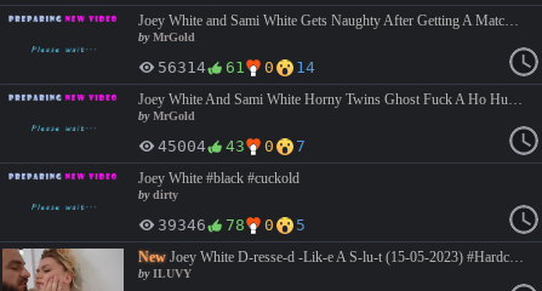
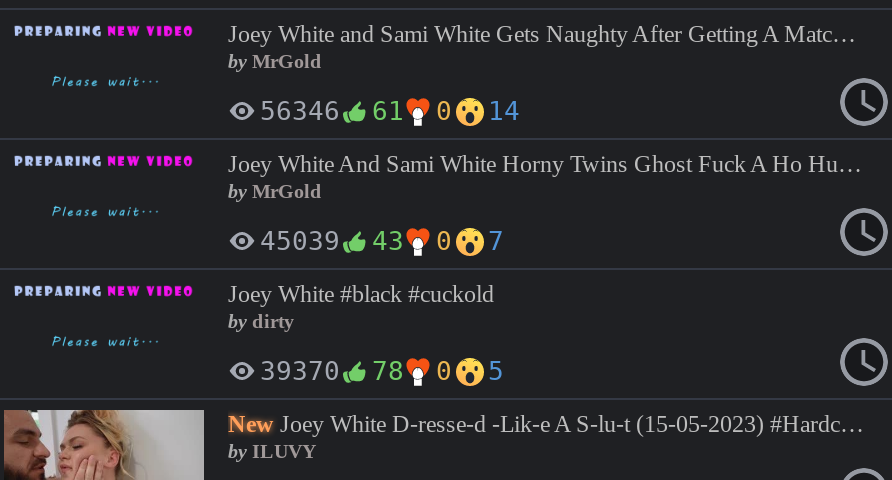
- 56314 61 0 14
+ 56346 61 0 14

- 45004 43 0 7
+ 45039 43 0 7

- 39346 78 0 5
+ 39370 78 0 5
